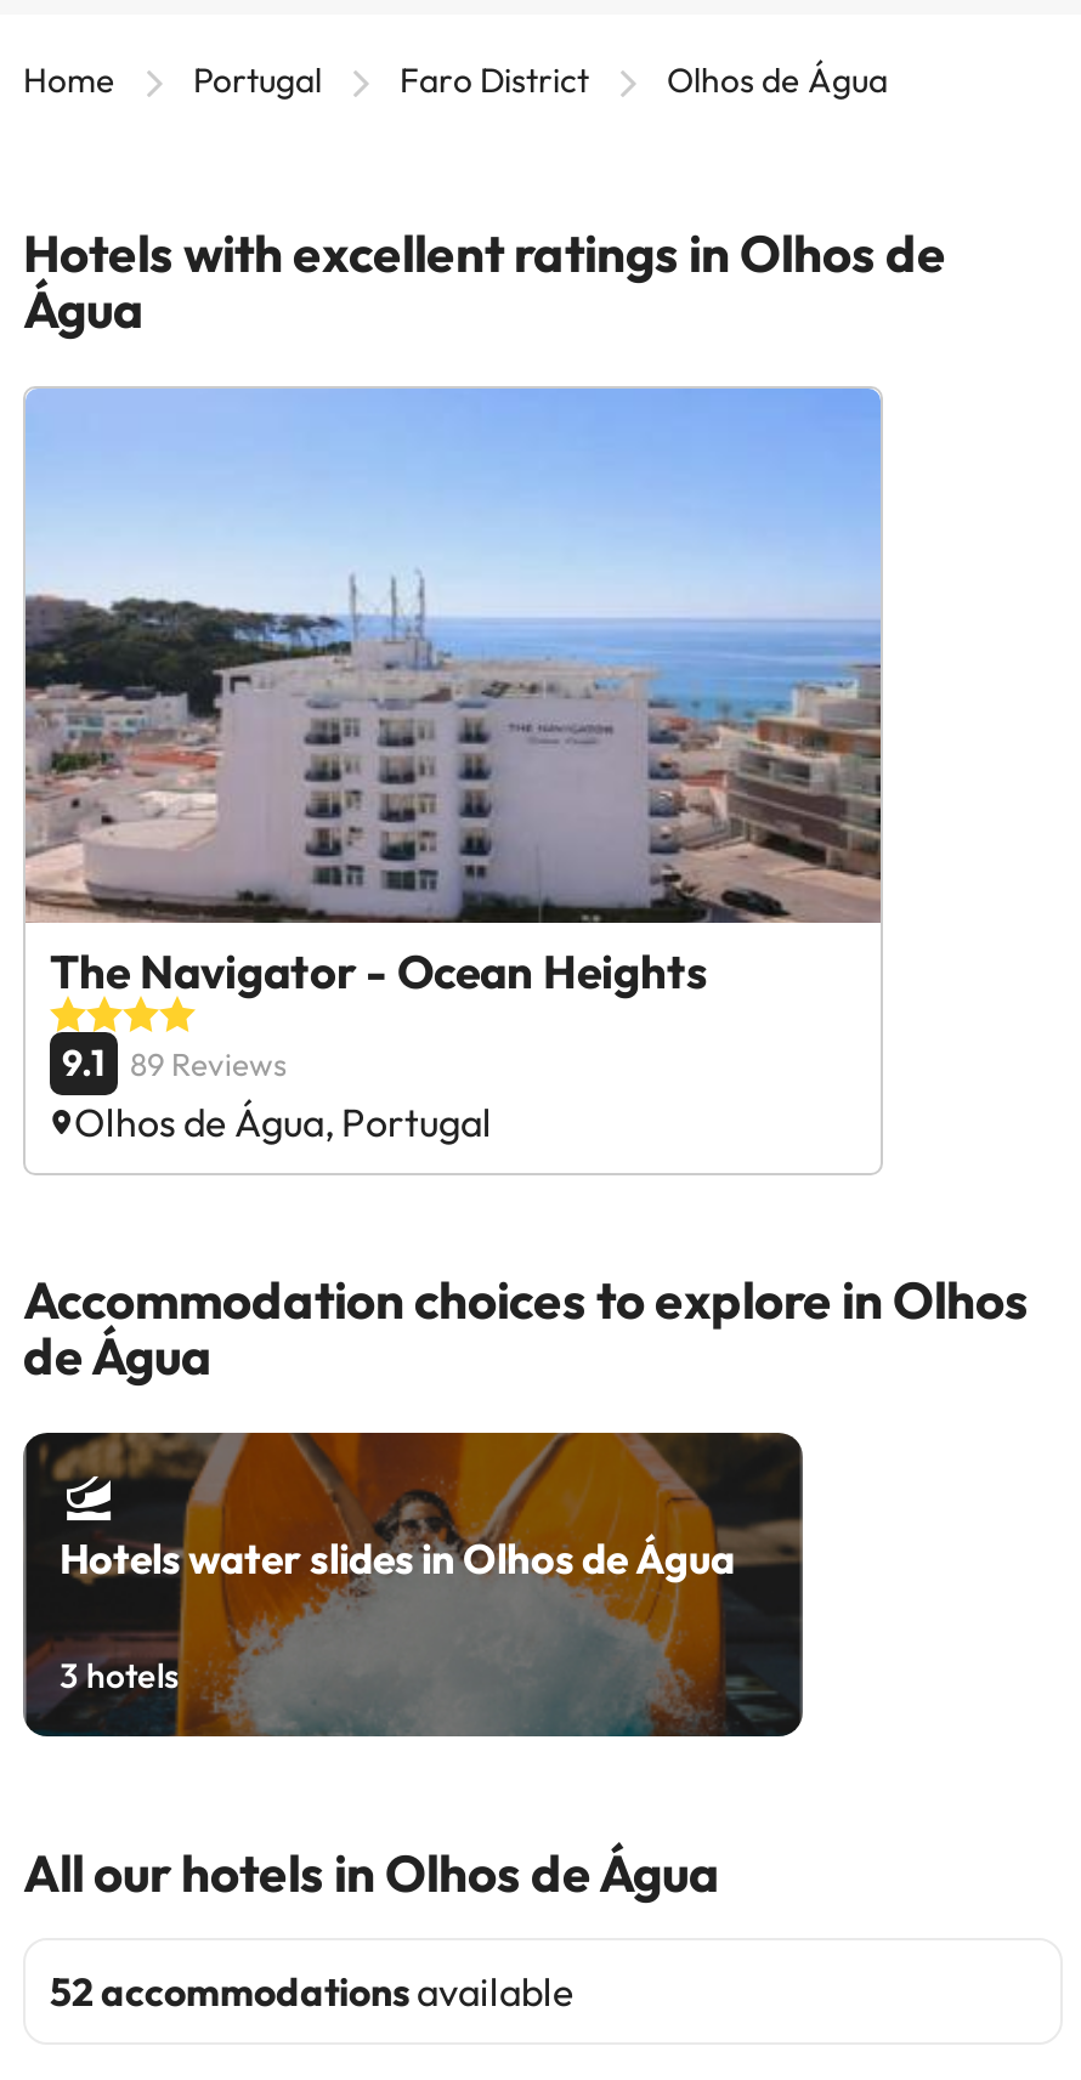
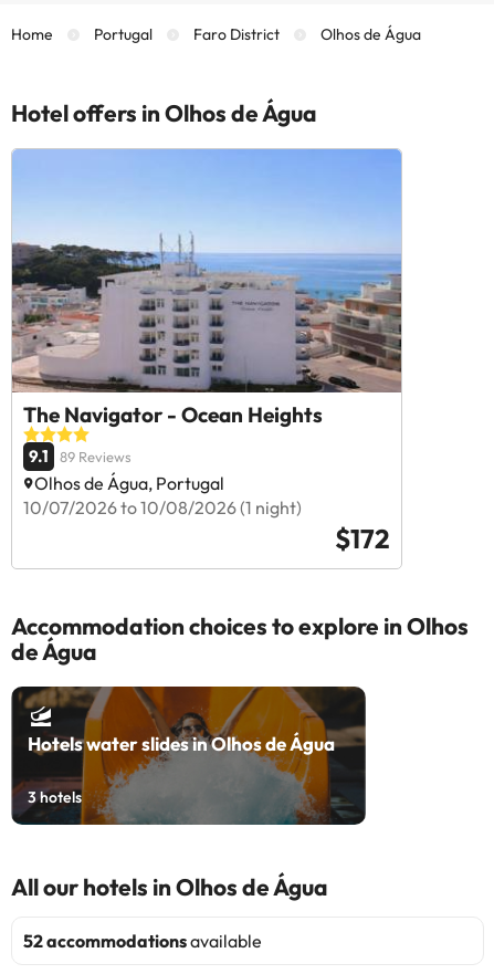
- Hotels with excellent ratings in Olhos de
- Água
+ Hotel offers in Olhos de Água

moved up: [image] | The Navigator - Ocean Heights | 9.1 | 89 Reviews | Olhos de Água, Portugal

+ 10/07/2026 to 10/08/2026 (1 night)
+ $172
